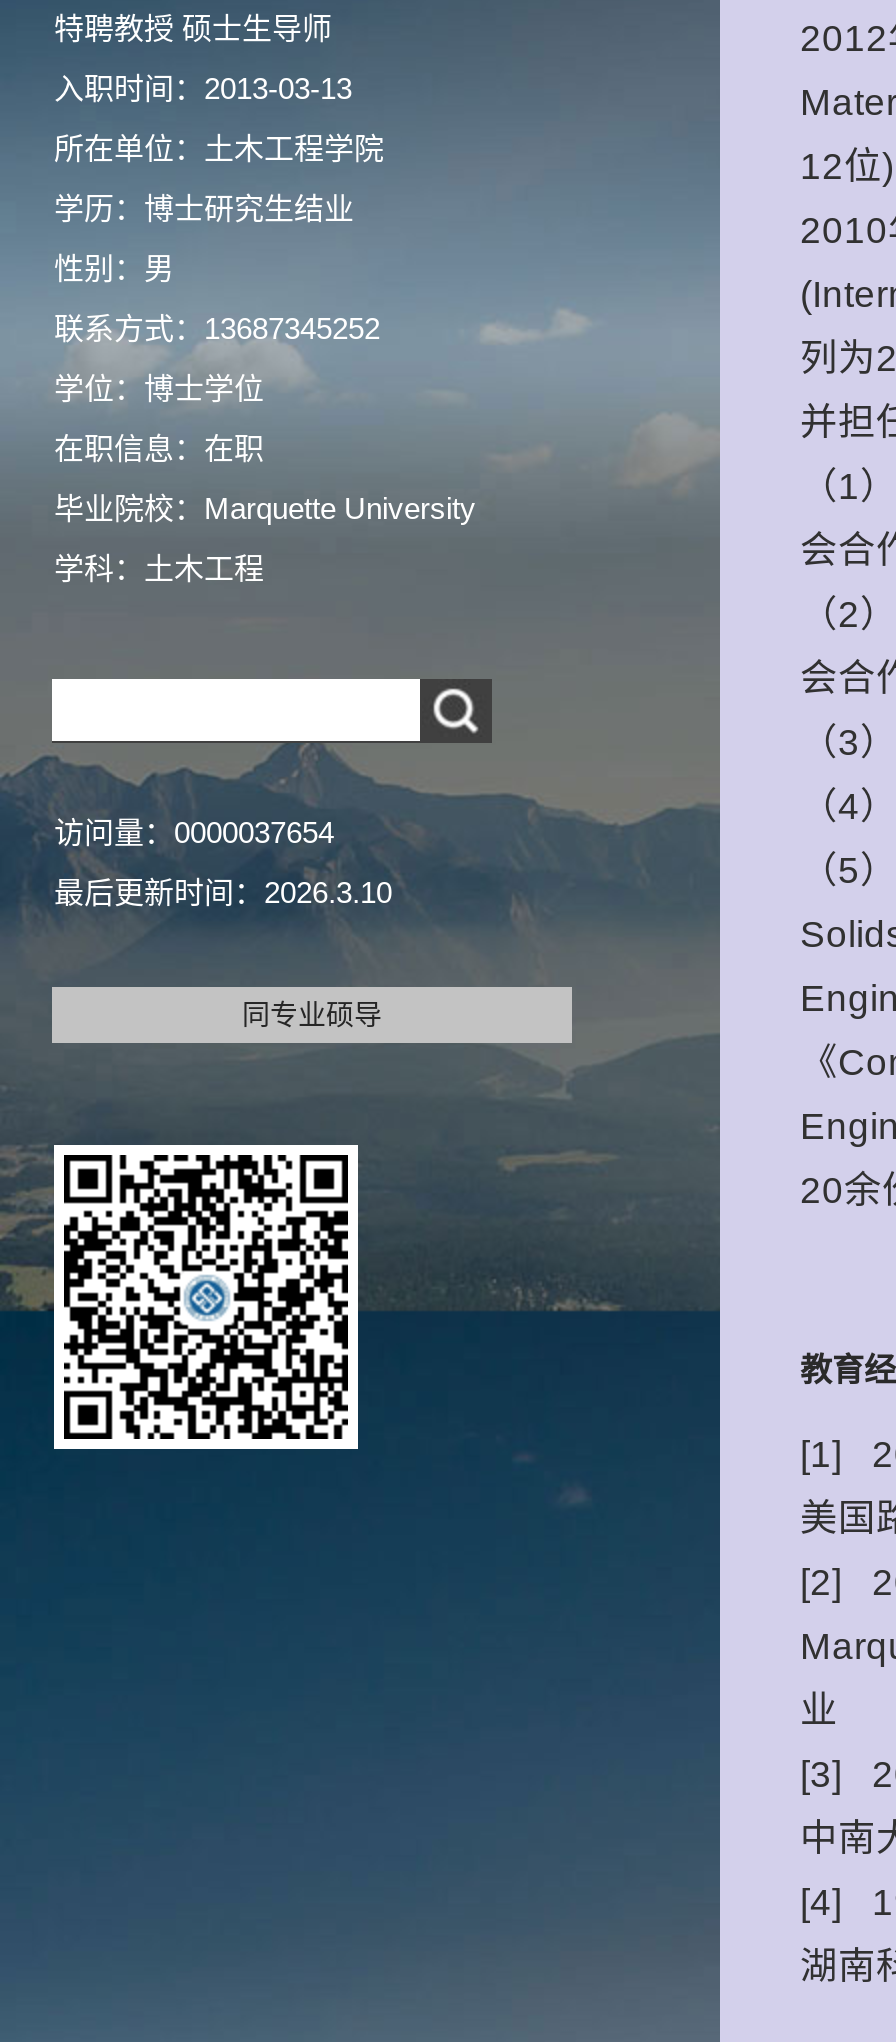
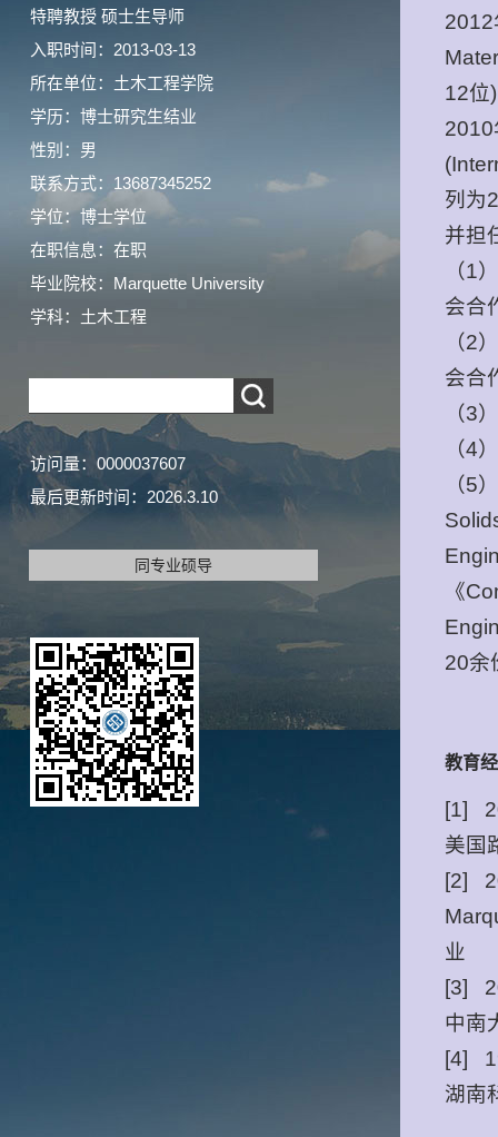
- 访问量：0000037654
+ 访问量：0000037607
